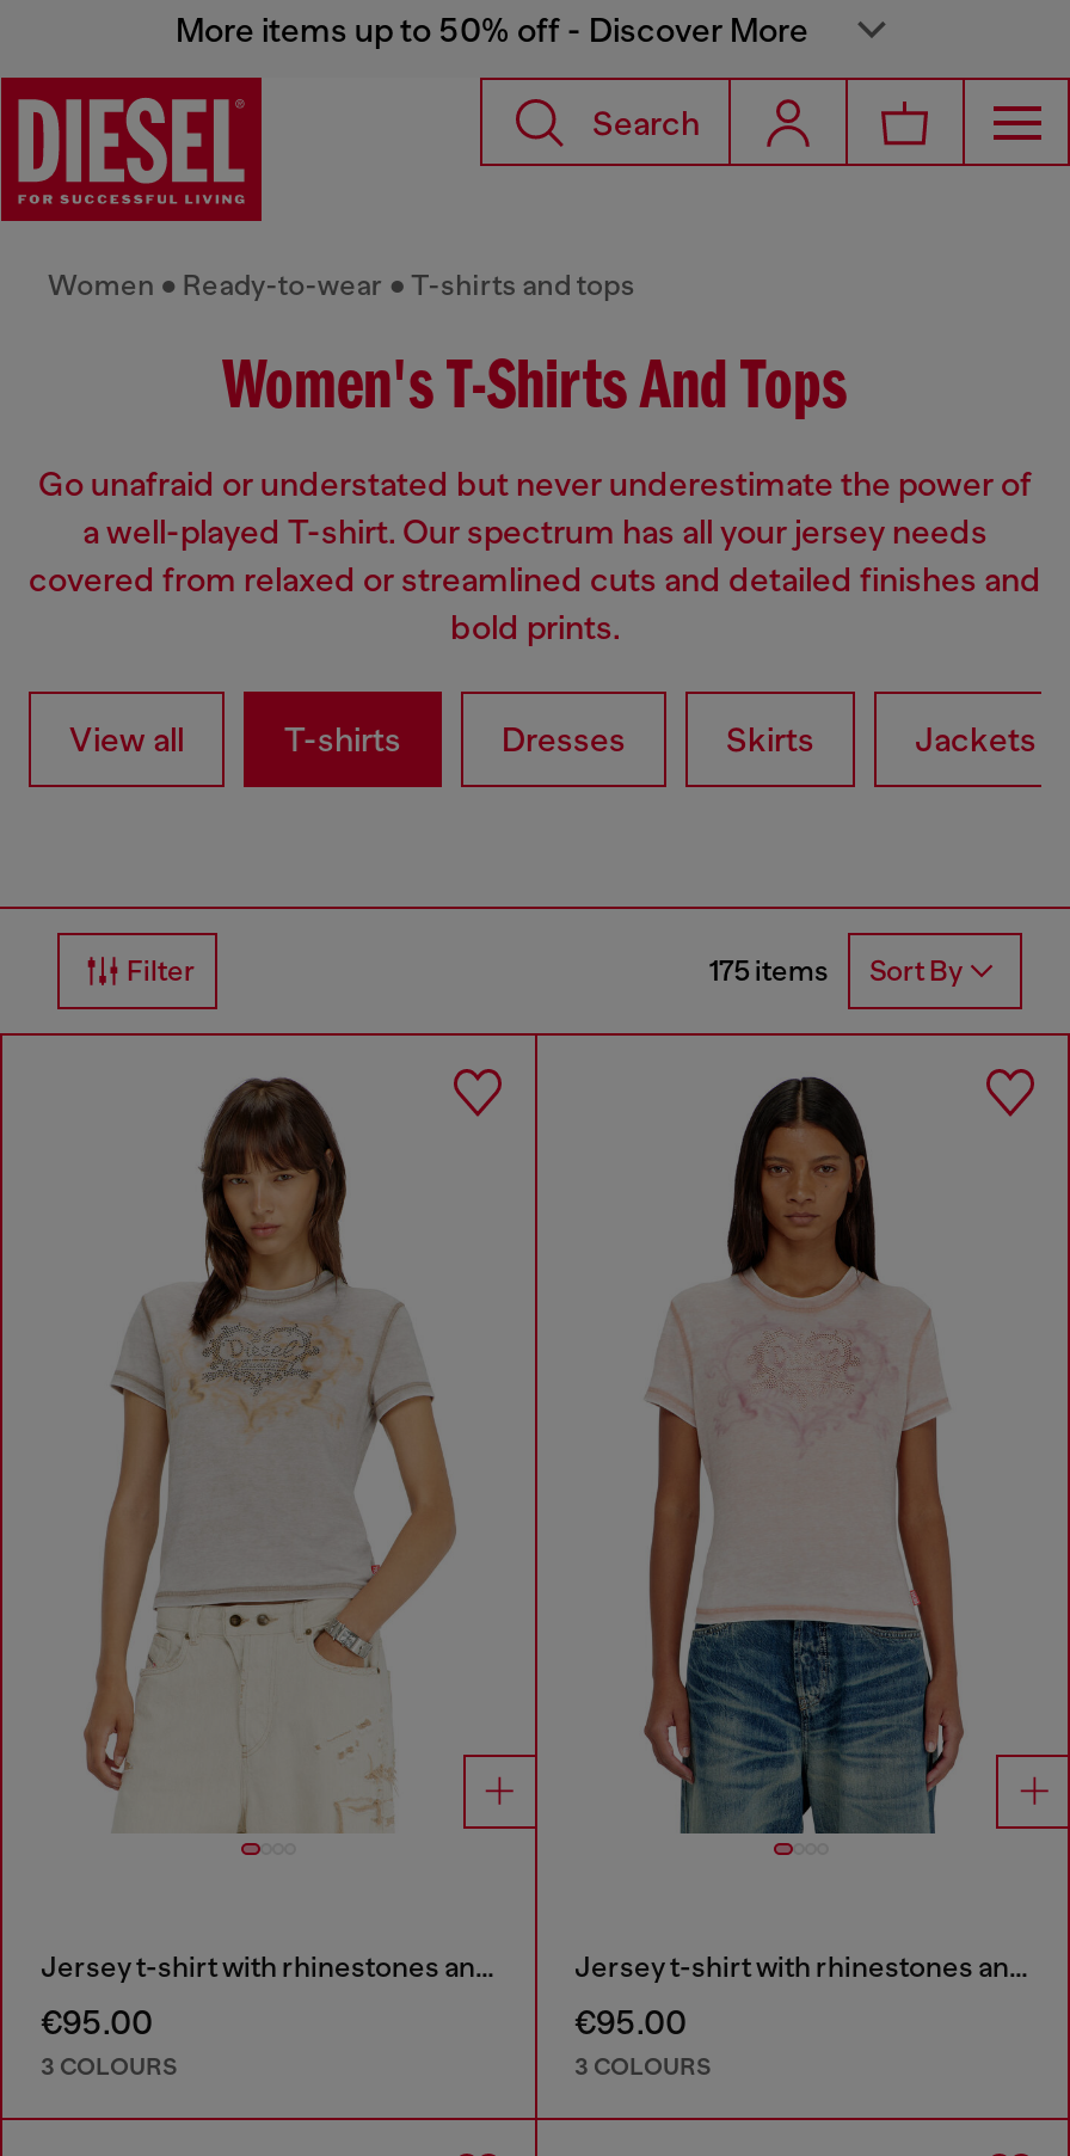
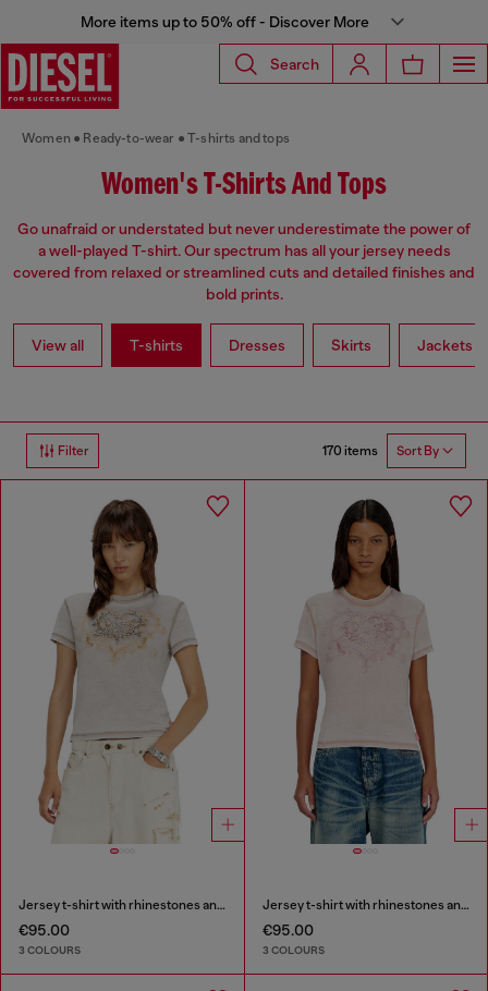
- 175 items Sort By
+ 170 items Sort By
